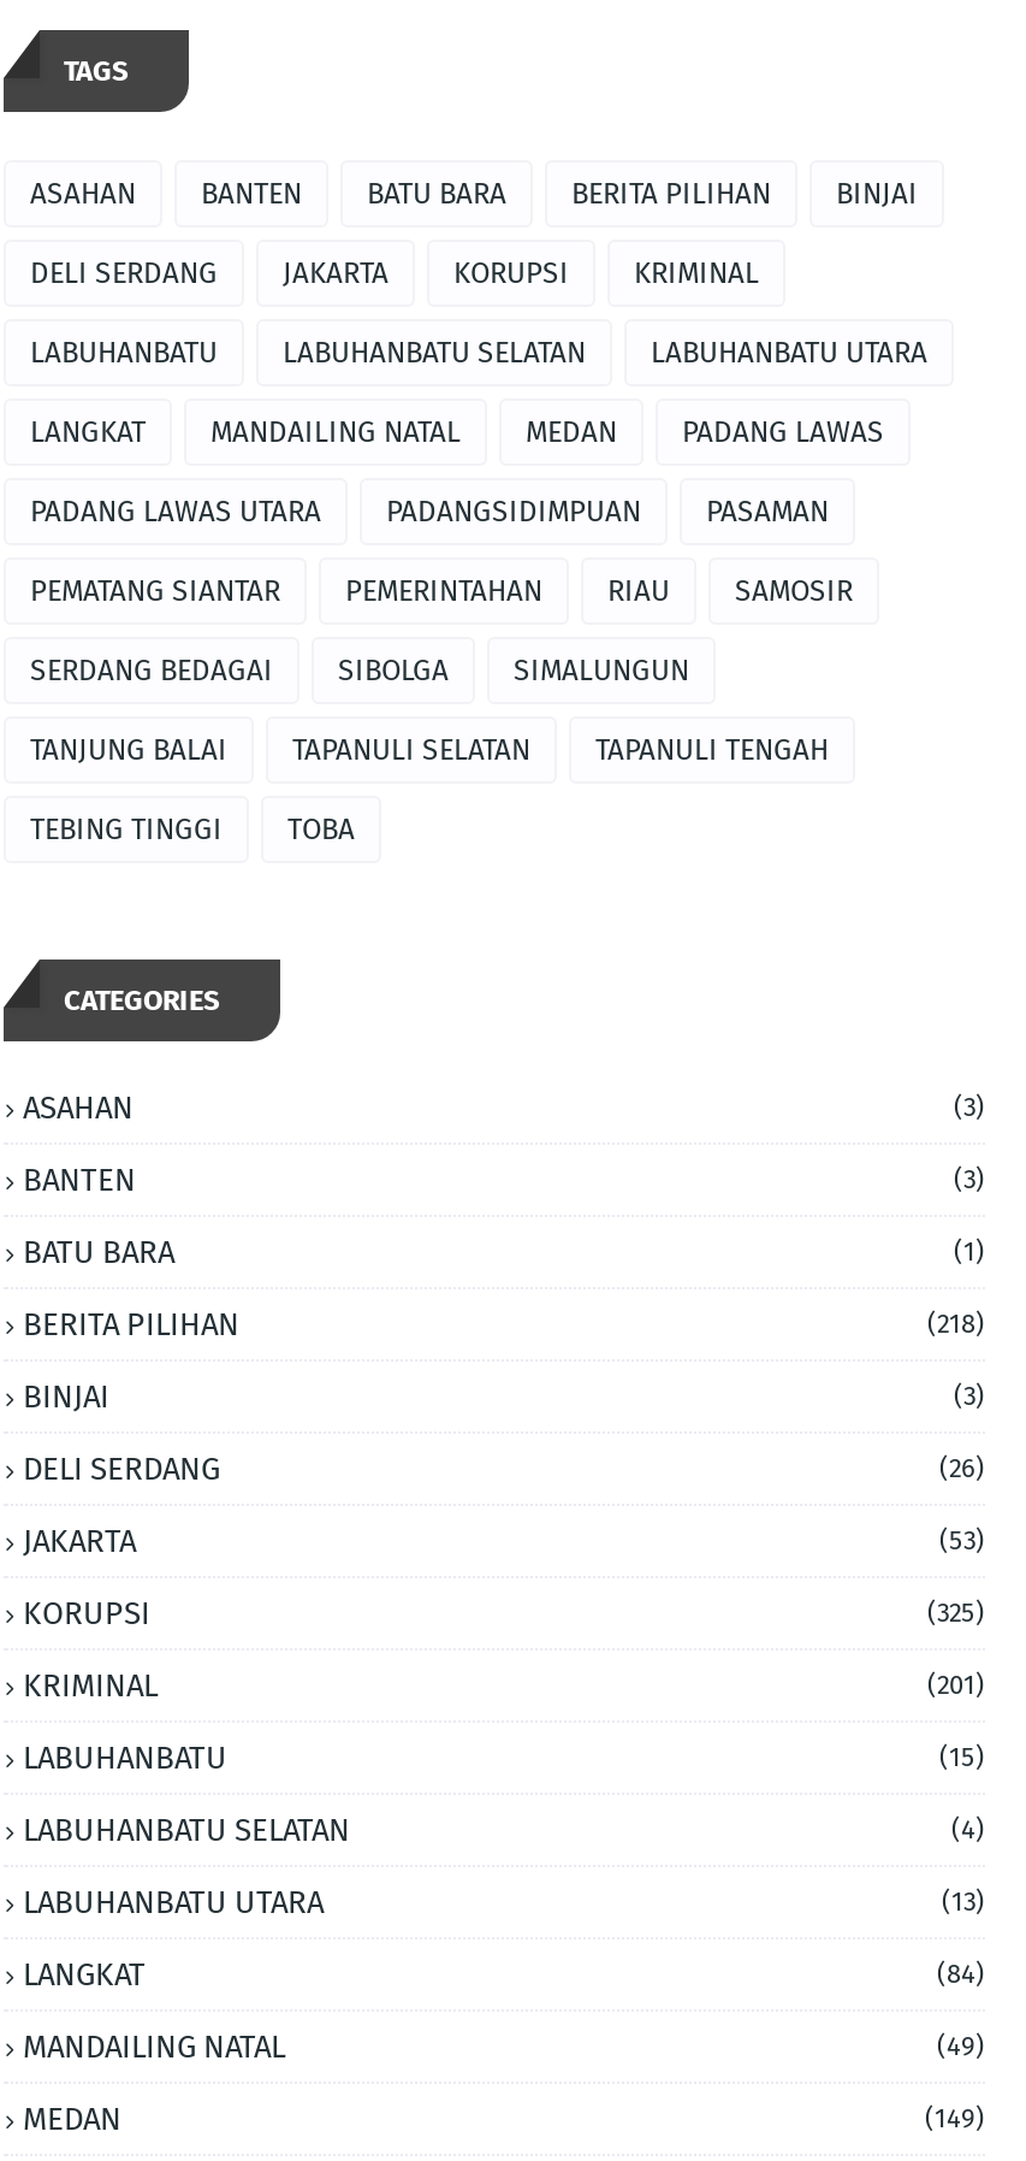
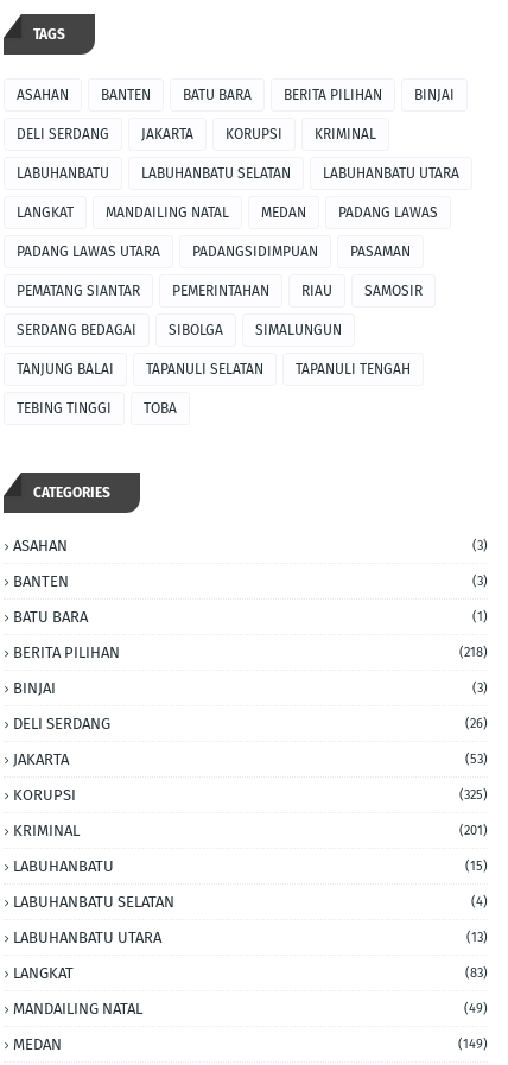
- (84)
+ (83)
